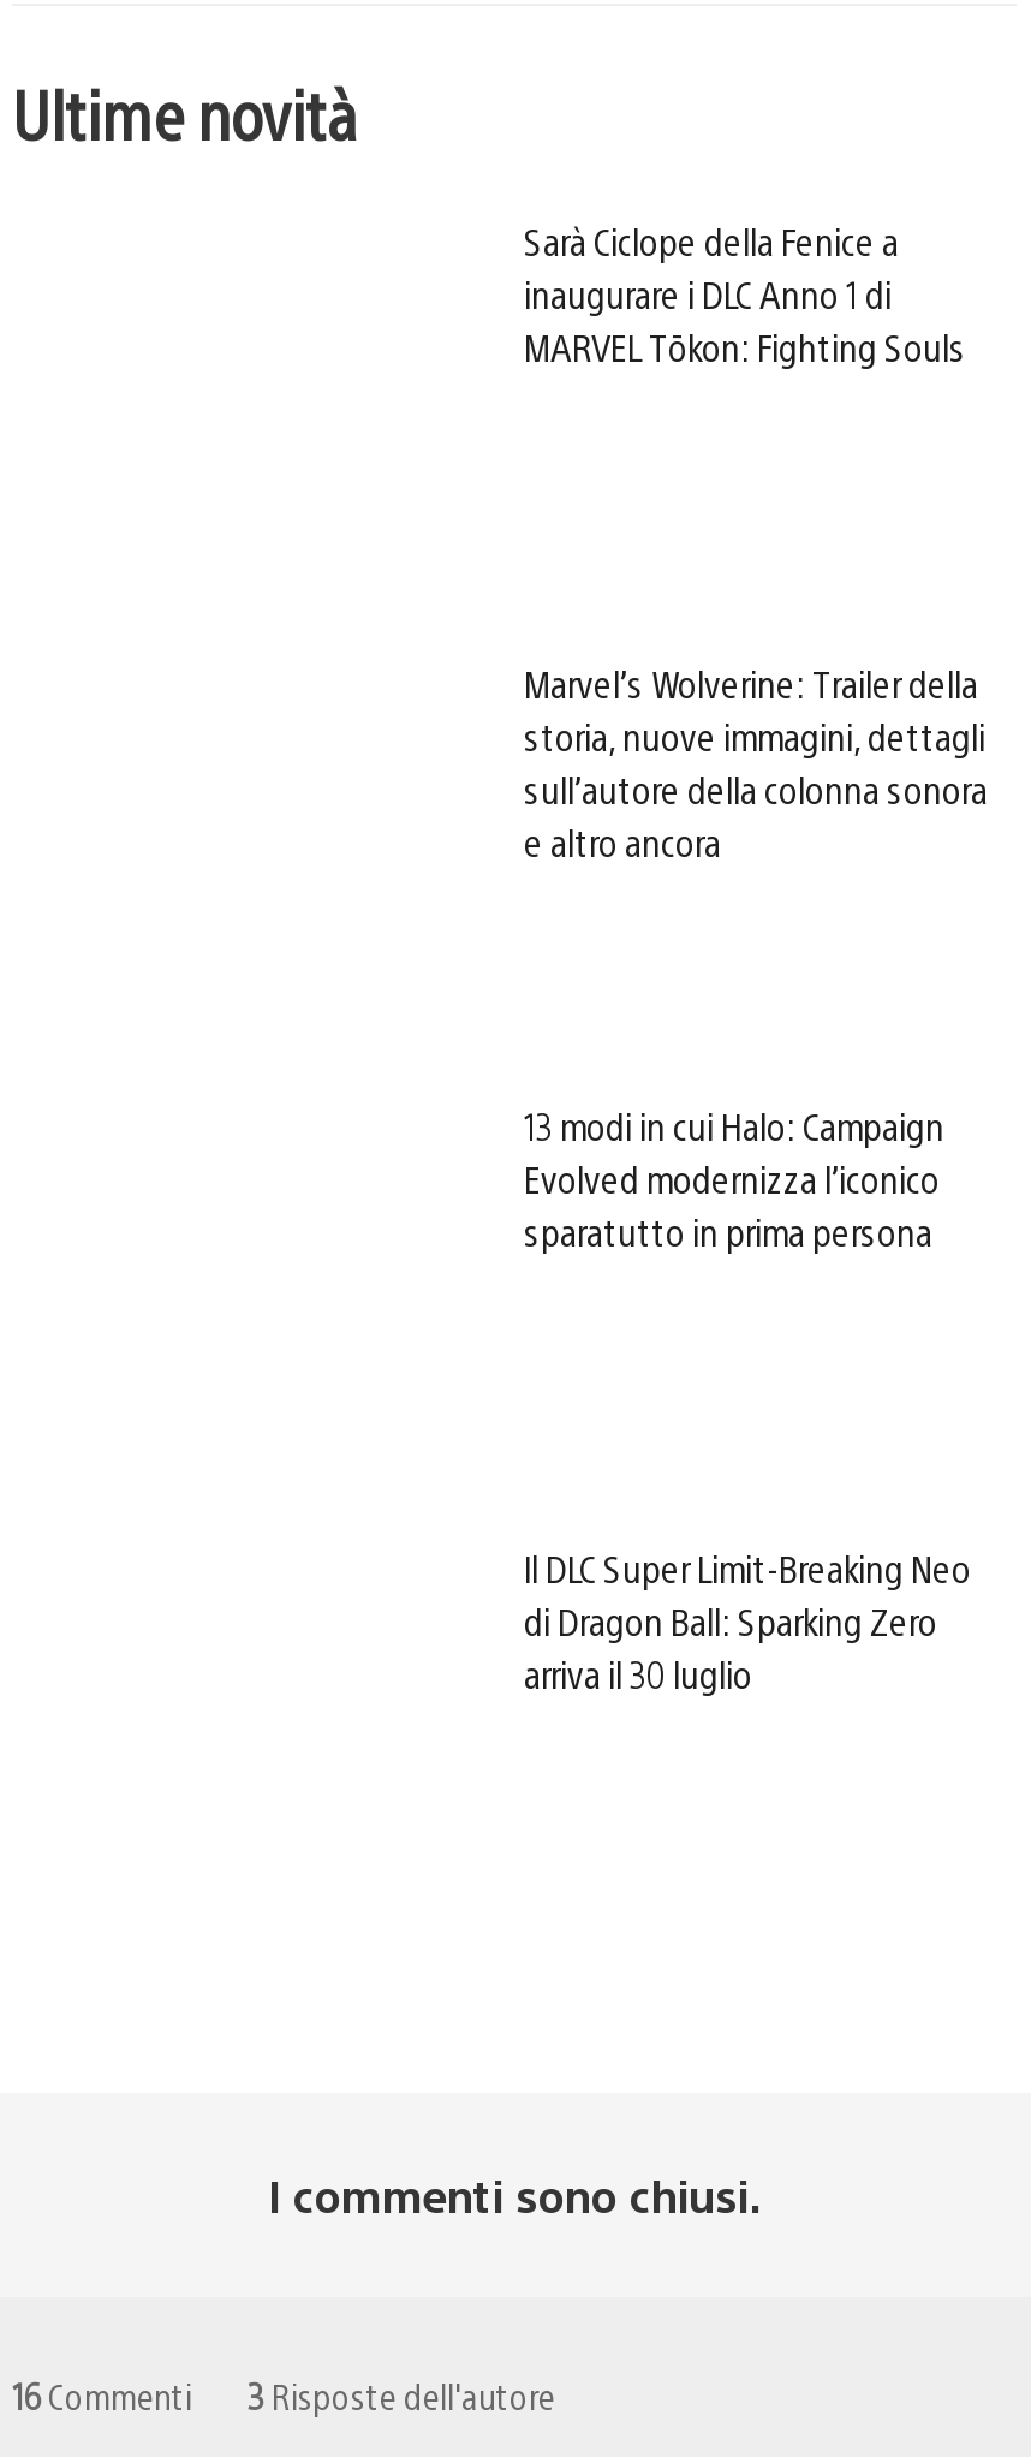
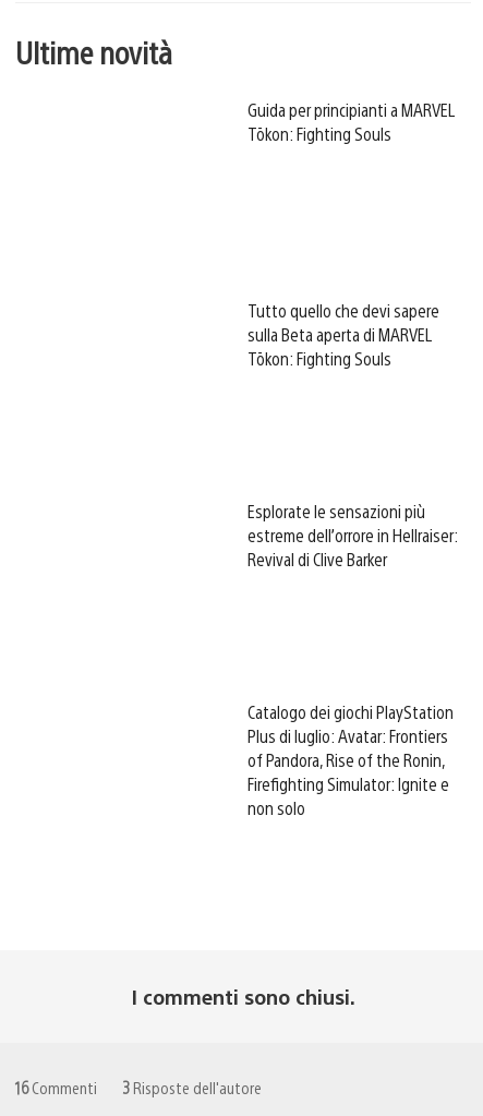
- Sarà Ciclope della Fenice a
- inaugurare i DLC Anno 1 di
- MARVEL Tōkon: Fighting Souls
+ Guida per principianti a MARVEL
+ Tōkon: Fighting Souls

- Marvel’s Wolverine: Trailer della
- storia, nuove immagini, dettagli
- sull’autore della colonna sonora
- e altro ancora
+ Tutto quello che devi sapere
+ sulla Beta aperta di MARVEL
+ Tōkon: Fighting Souls

- 13 modi in cui Halo: Campaign
- Evolved modernizza l’iconico
- sparatutto in prima persona
+ Esplorate le sensazioni più
+ estreme dell’orrore in Hellraiser:
+ Revival di Clive Barker

- Il DLC Super Limit-Breaking Neo
- di Dragon Ball: Sparking Zero
- arriva il 30 luglio
+ Catalogo dei giochi PlayStation
+ Plus di luglio: Avatar: Frontiers
+ of Pandora, Rise of the Ronin,
+ Firefighting Simulator: Ignite e
+ non solo
